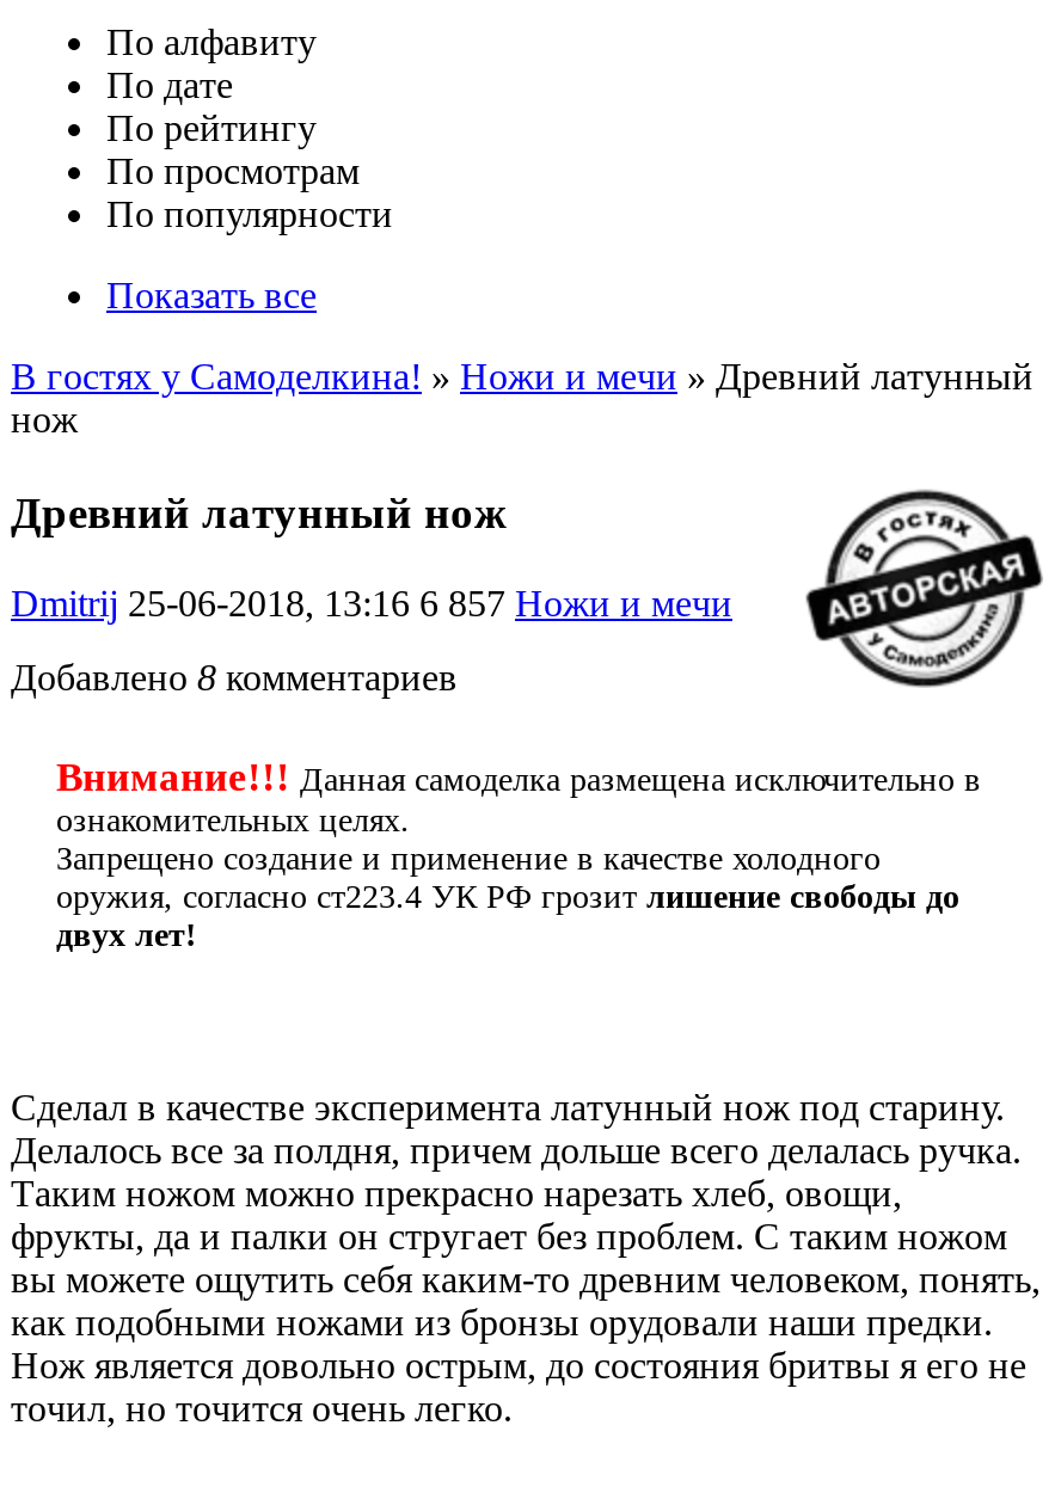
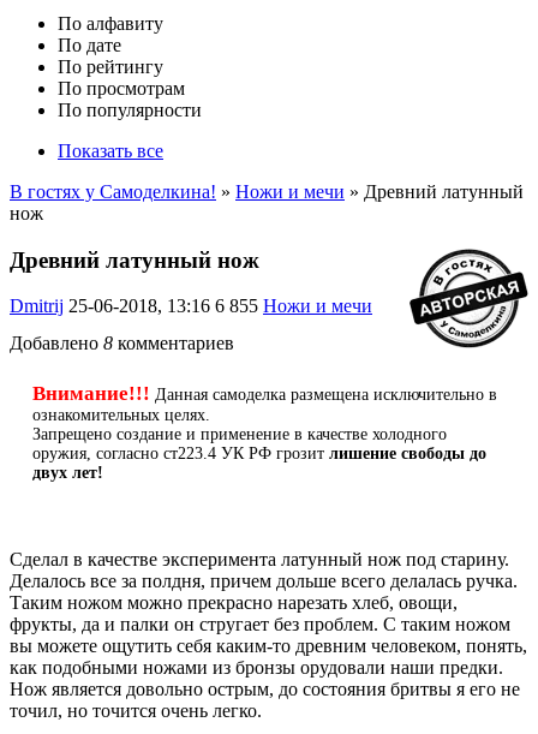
- Dmitrij 25-06-2018, 13:16 6 857 Ножи и мечи
+ Dmitrij 25-06-2018, 13:16 6 855 Ножи и мечи
